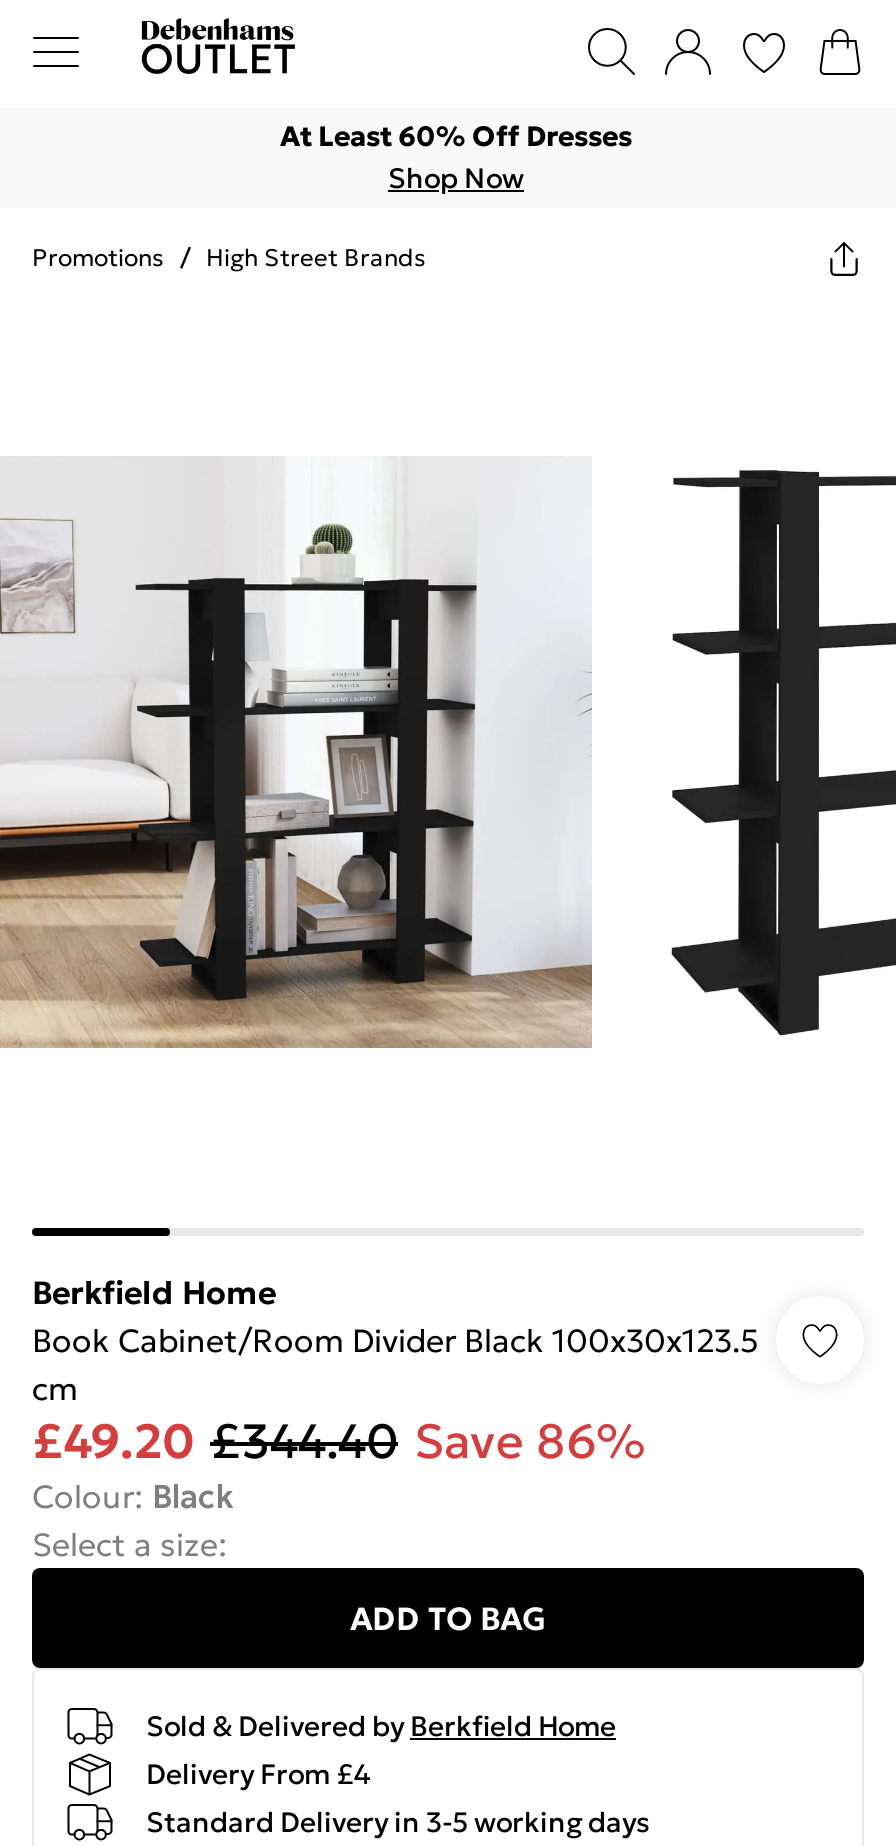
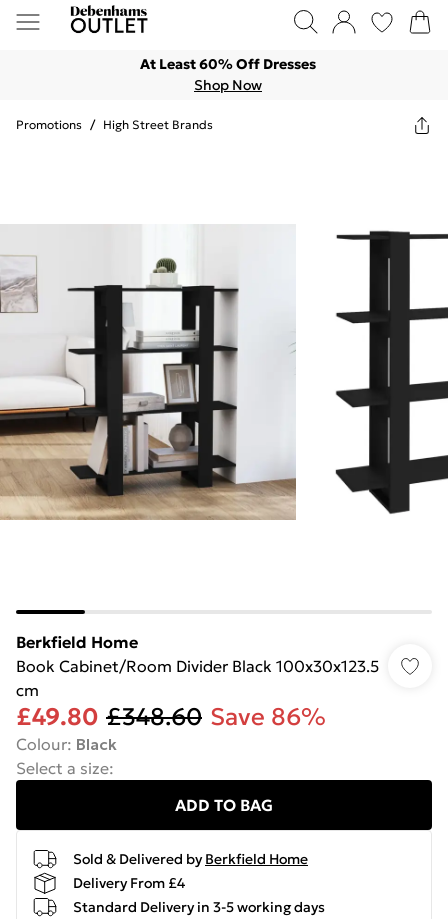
- £49.20 £344.40 Save 86%
+ £49.80 £348.60 Save 86%
